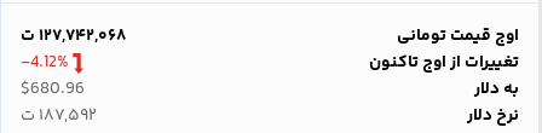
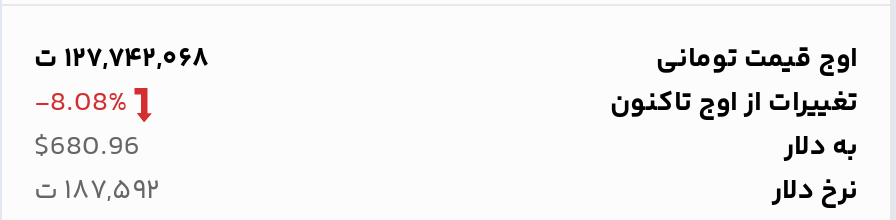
- -4.12%
+ -8.08%
